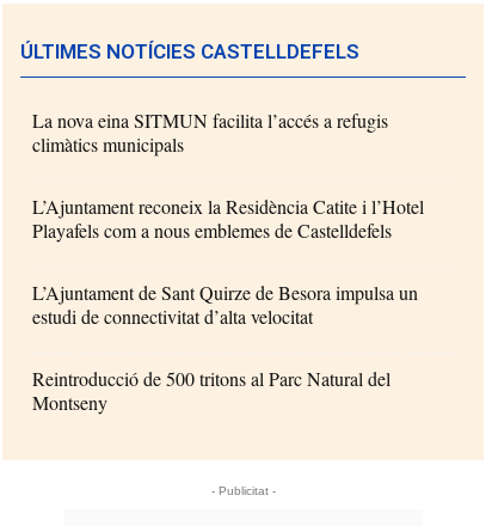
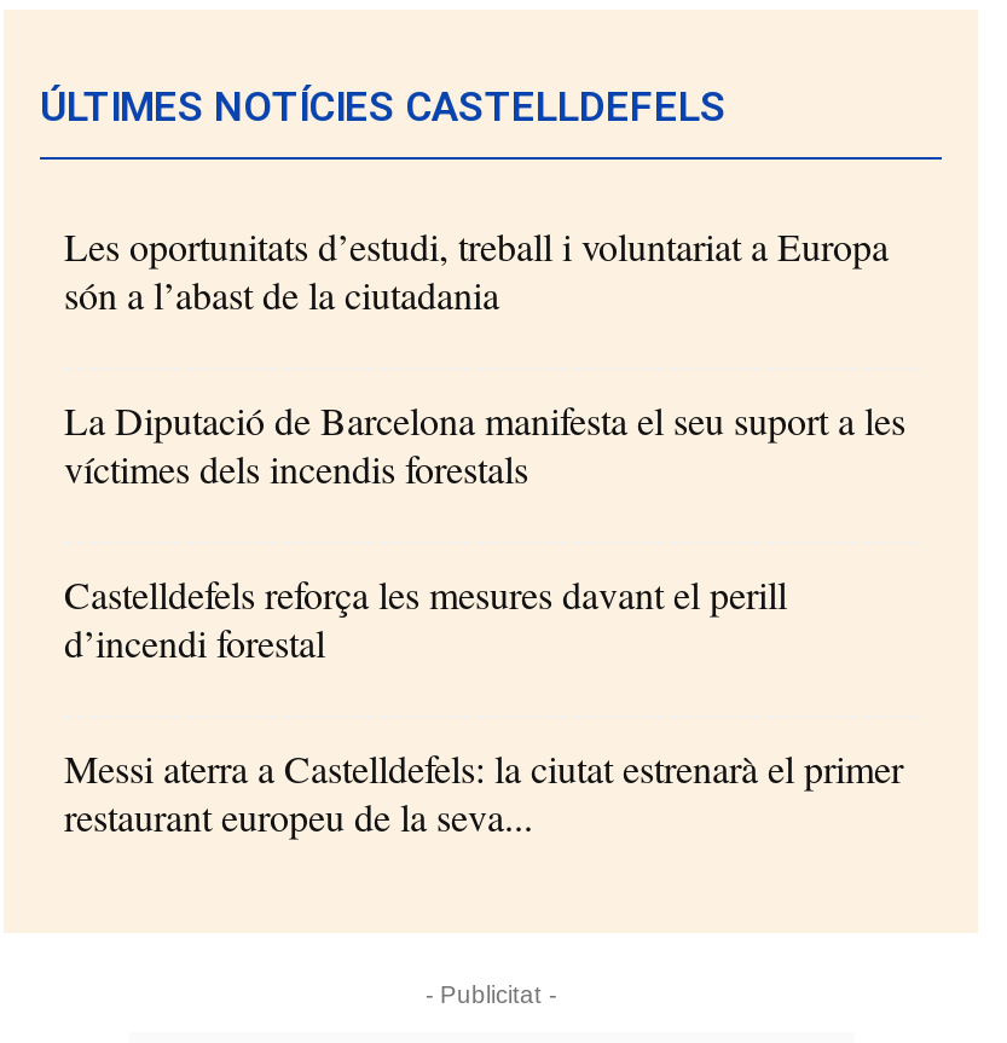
- La nova eina SITMUN facilita l’accés a refugis
- climàtics municipals
+ Les oportunitats d’estudi, treball i voluntariat a Europa
+ són a l’abast de la ciutadania

- L’Ajuntament reconeix la Residència Catite i l’Hotel
- Playafels com a nous emblemes de Castelldefels
+ La Diputació de Barcelona manifesta el seu suport a les
+ víctimes dels incendis forestals

- L’Ajuntament de Sant Quirze de Besora impulsa un
- estudi de connectivitat d’alta velocitat
+ Castelldefels reforça les mesures davant el perill
+ d’incendi forestal

- Reintroducció de 500 tritons al Parc Natural del
- Montseny
+ Messi aterra a Castelldefels: la ciutat estrenarà el primer
+ restaurant europeu de la seva...
